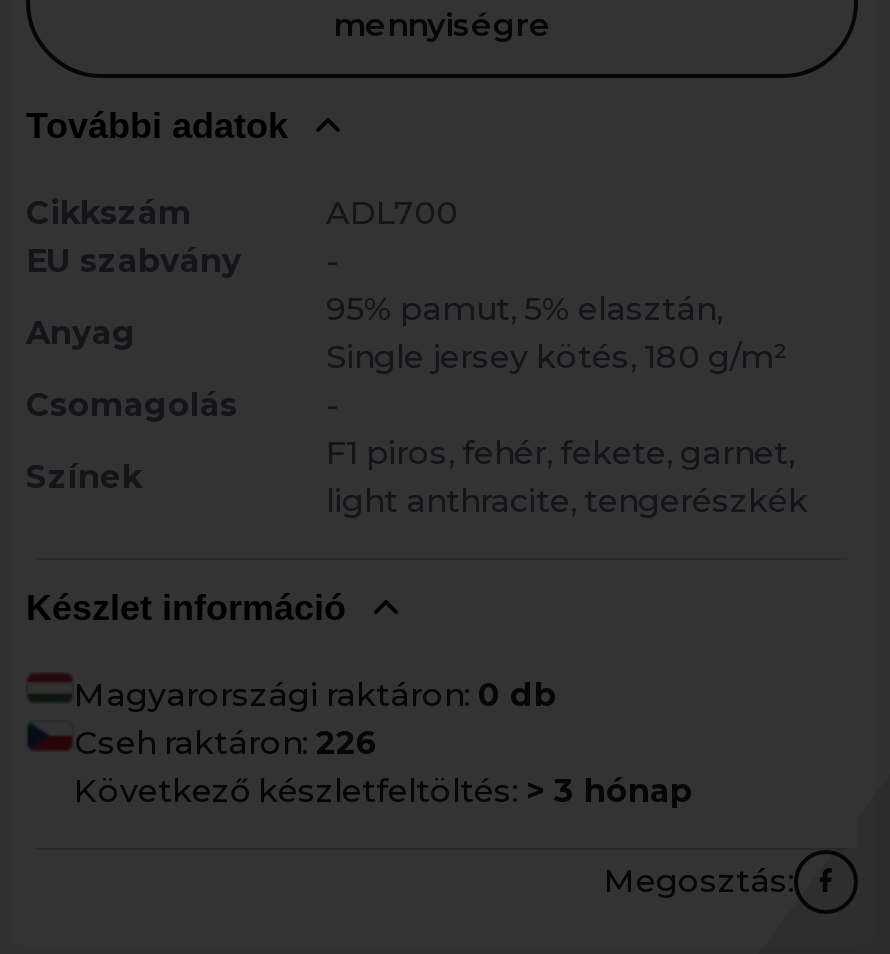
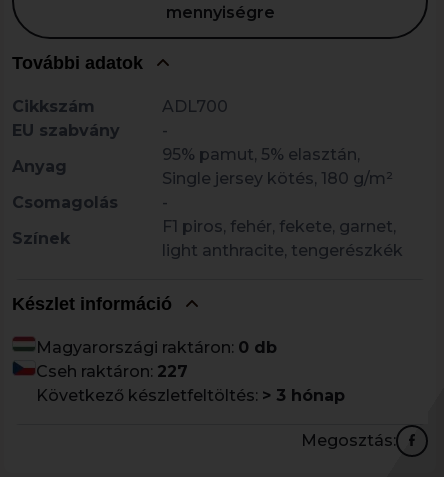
- Cseh raktáron: 226
+ Cseh raktáron: 227
